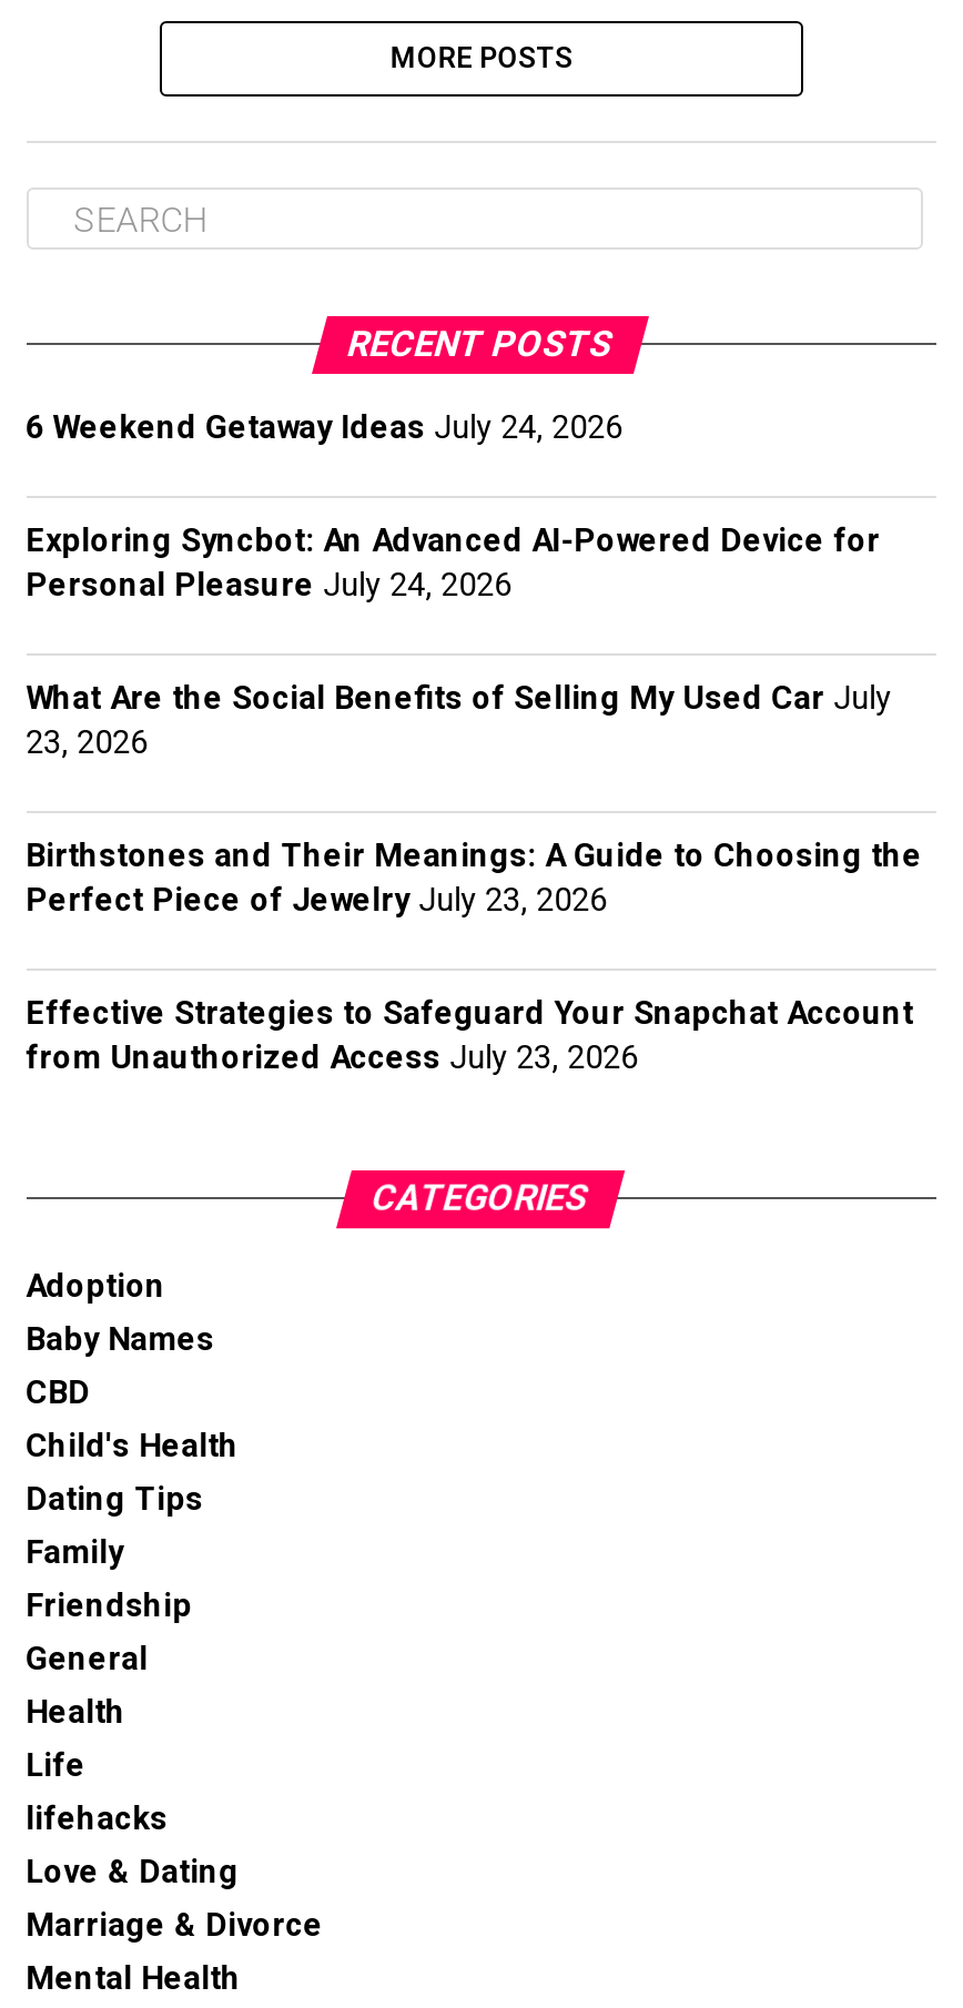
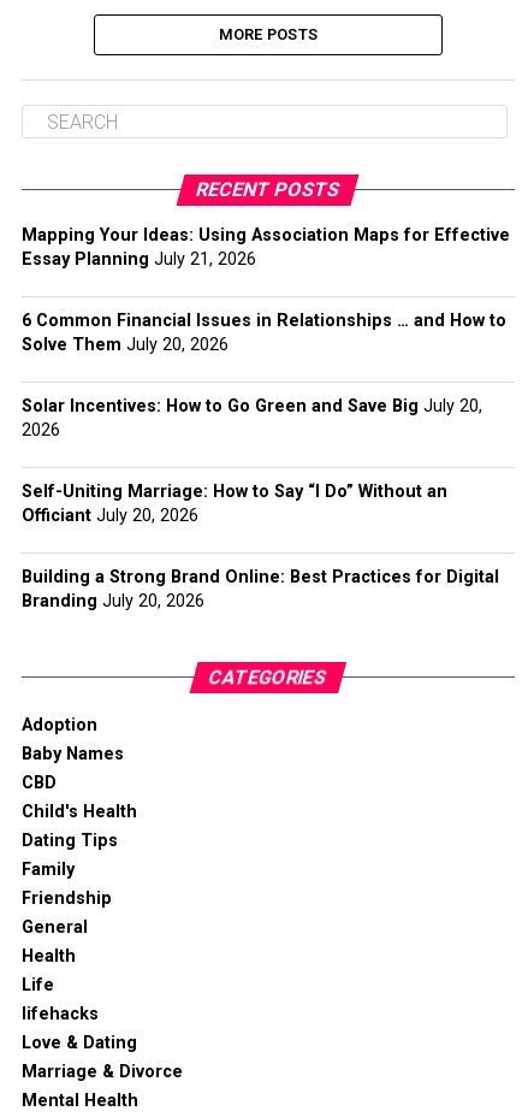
- 6 Weekend Getaway Ideas July 24, 2026
+ Mapping Your Ideas: Using Association Maps for Effective
+ Essay Planning July 21, 2026

- Exploring Syncbot: An Advanced AI-Powered Device for
- Personal Pleasure July 24, 2026
+ 6 Common Financial Issues in Relationships … and How to
+ Solve Them July 20, 2026

- What Are the Social Benefits of Selling My Used Car July
- 23, 2026
+ Solar Incentives: How to Go Green and Save Big July 20,
+ 2026

- Birthstones and Their Meanings: A Guide to Choosing the
- Perfect Piece of Jewelry July 23, 2026
+ Self-Uniting Marriage: How to Say “I Do” Without an
+ Officiant July 20, 2026

- Effective Strategies to Safeguard Your Snapchat Account
- from Unauthorized Access July 23, 2026
+ Building a Strong Brand Online: Best Practices for Digital
+ Branding July 20, 2026
